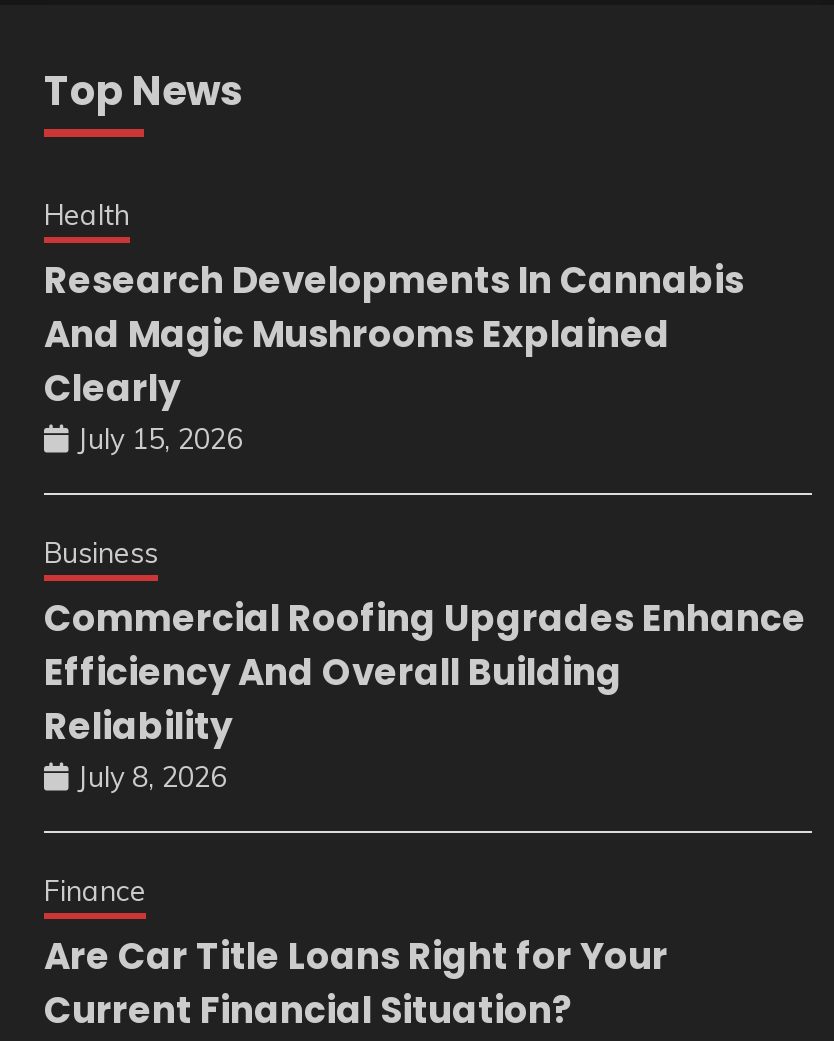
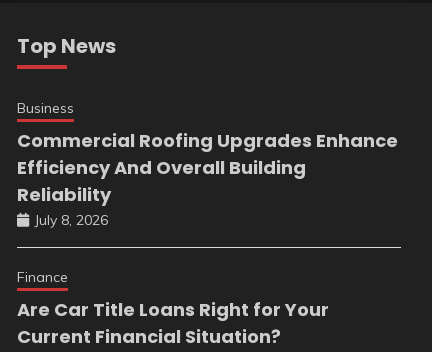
- Health
- Research Developments In Cannabis
- And Magic Mushrooms Explained
- Clearly
- July 15, 2026
